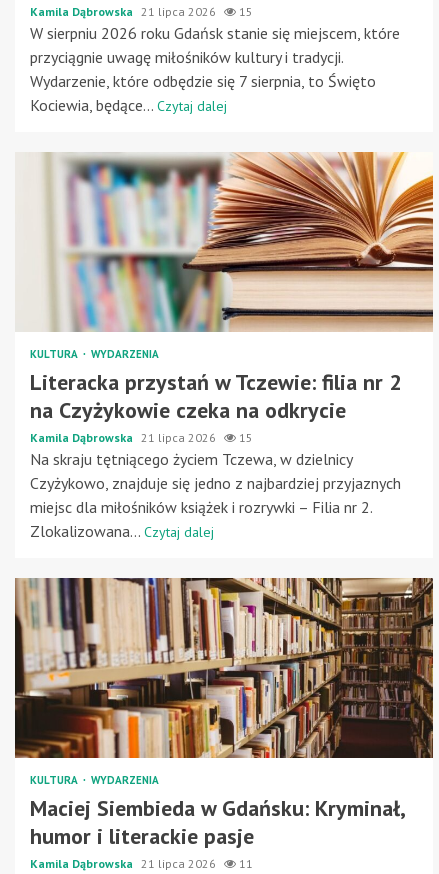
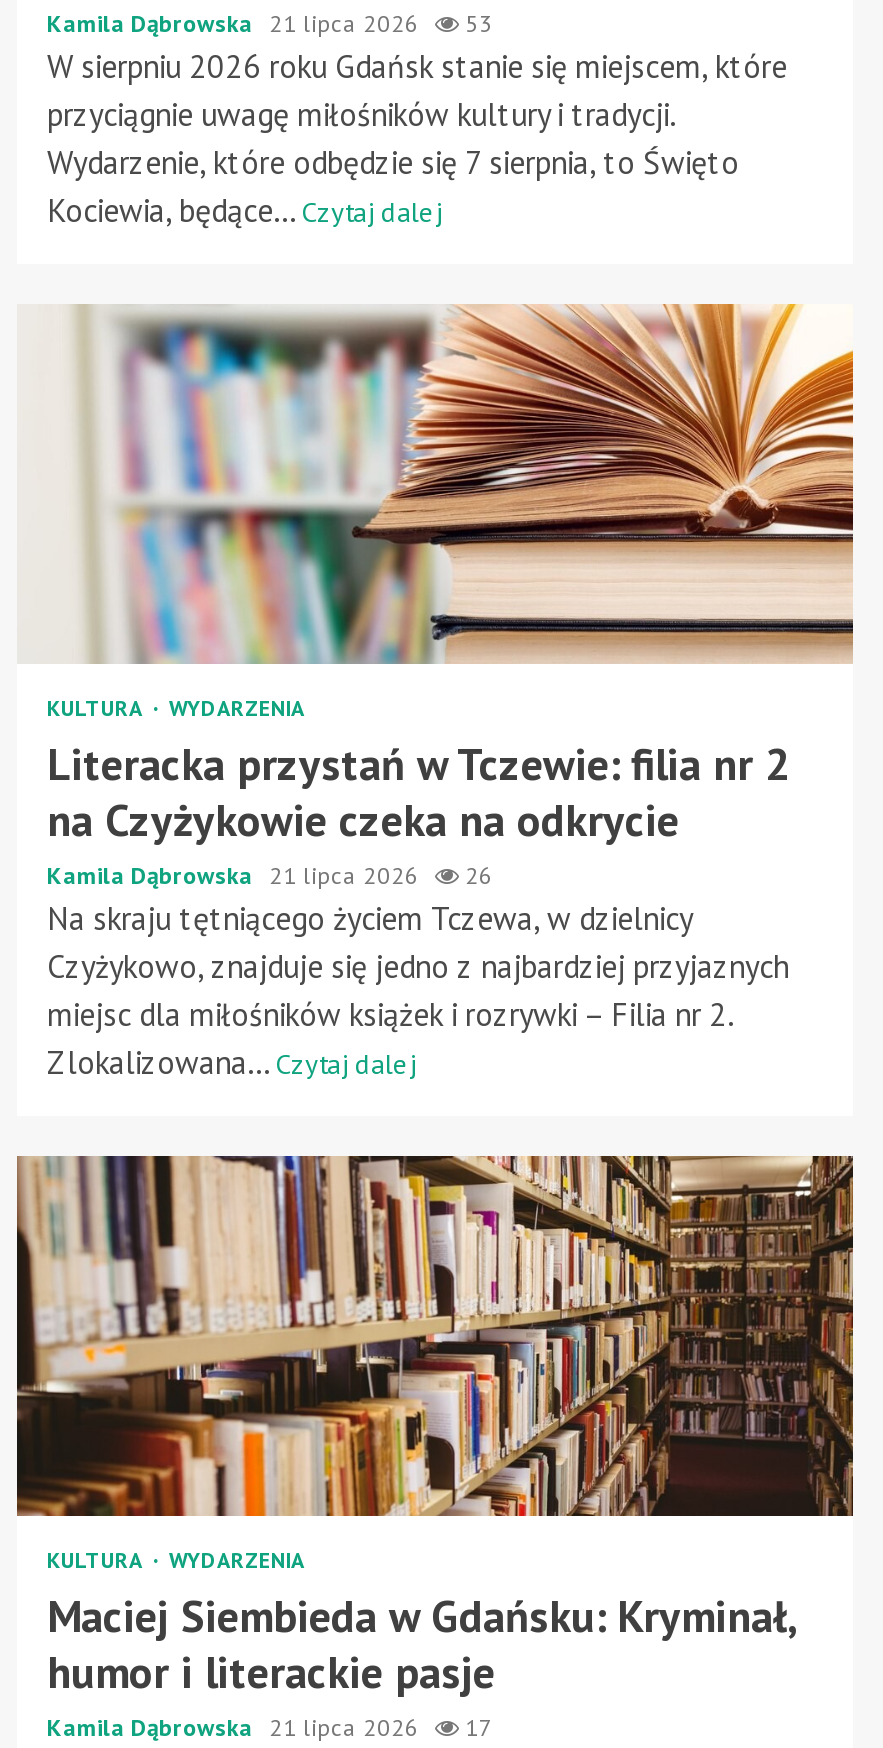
- Kamila Dąbrowska 21 lipca 2026 15
+ Kamila Dąbrowska 21 lipca 2026 53

- Kamila Dąbrowska 21 lipca 2026 15
+ Kamila Dąbrowska 21 lipca 2026 26

- Kamila Dąbrowska 21 lipca 2026 11
+ Kamila Dąbrowska 21 lipca 2026 17
